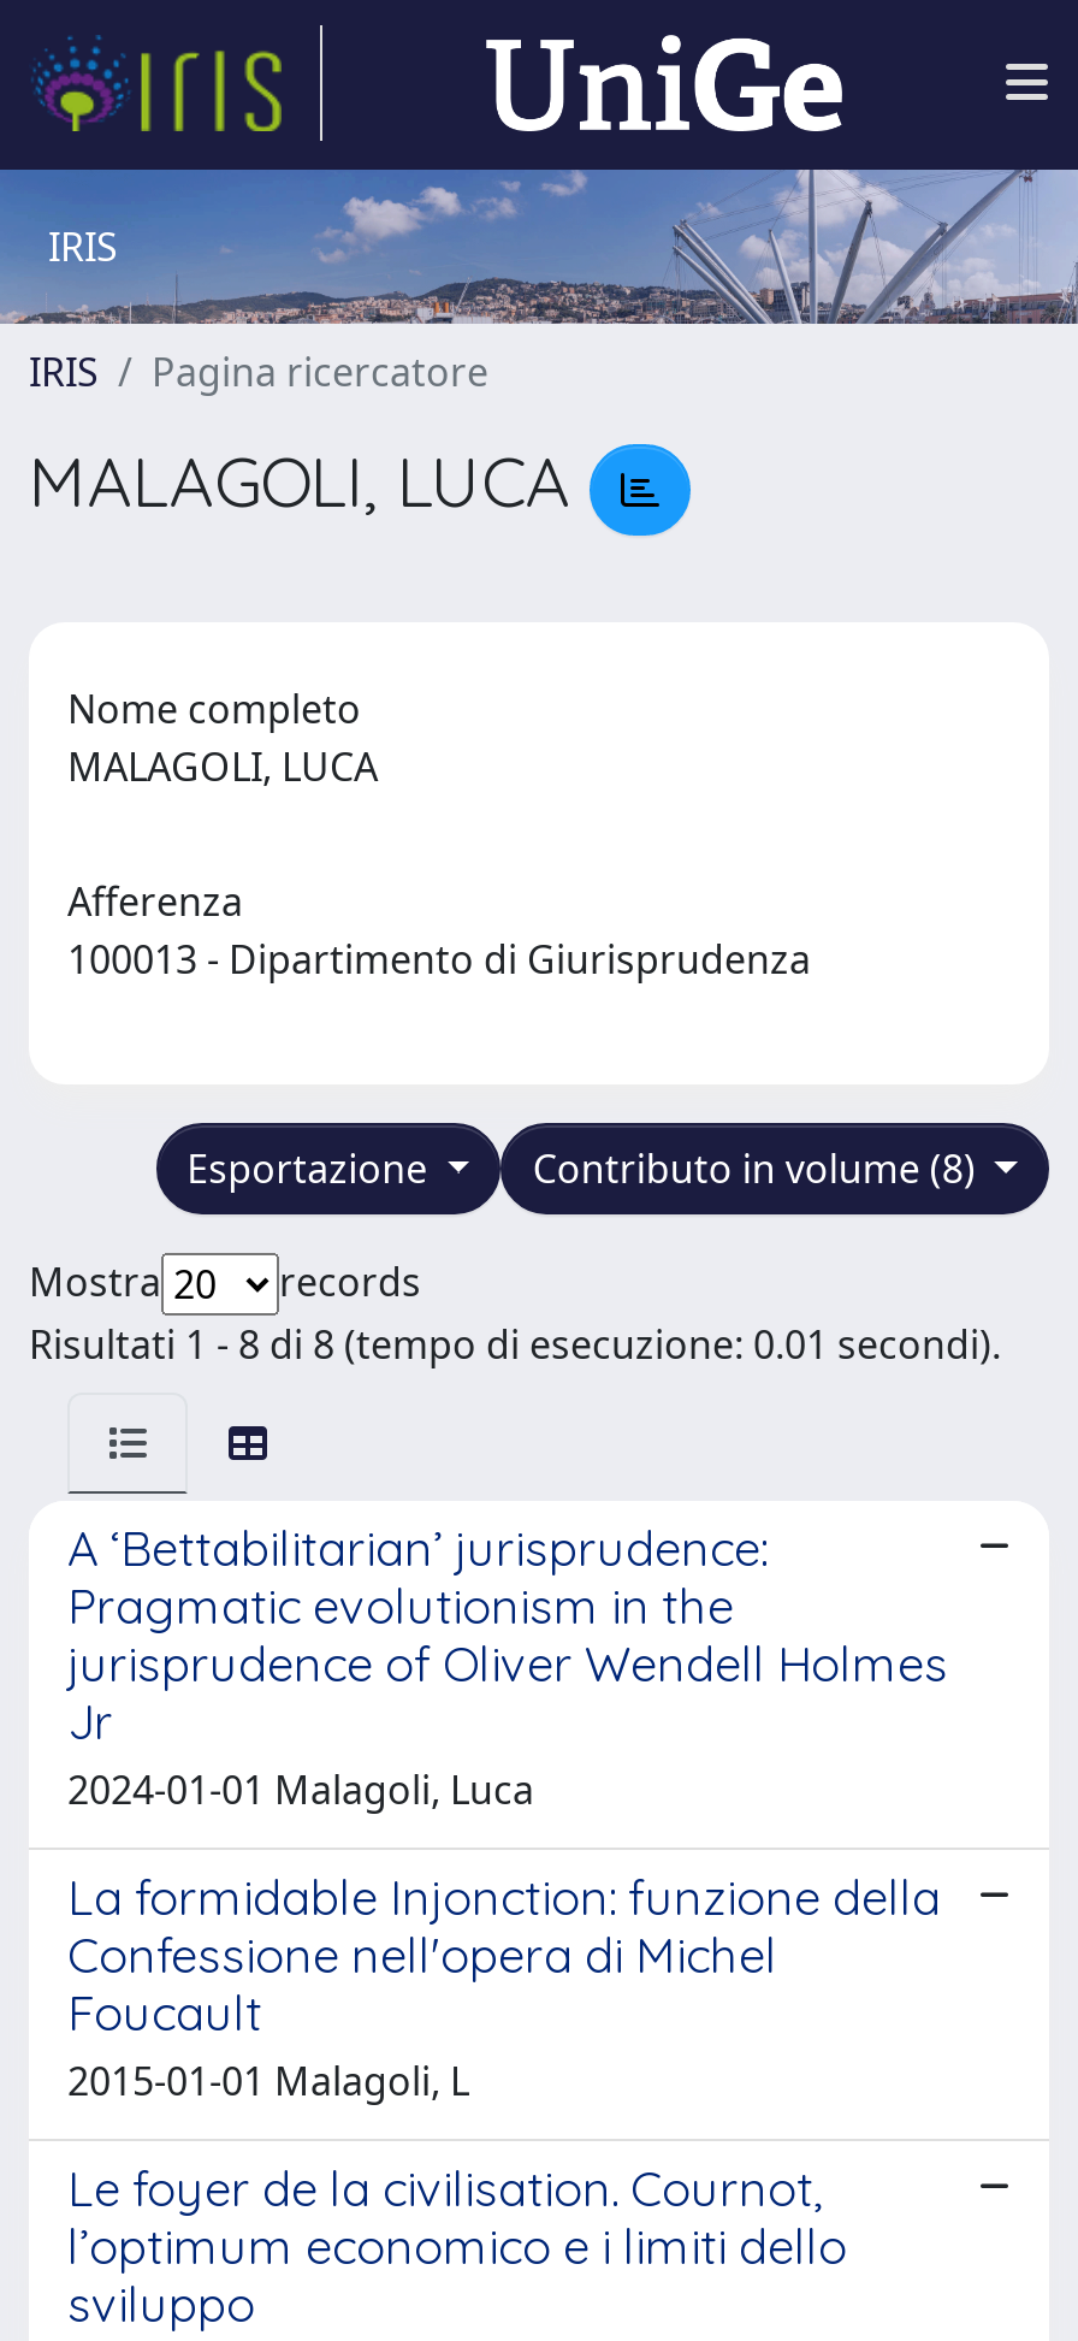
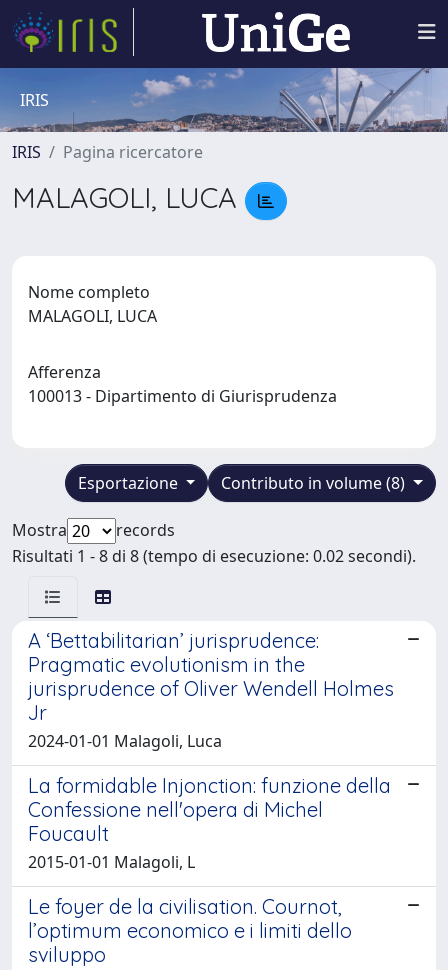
- Risultati 1 - 8 di 8 (tempo di esecuzione: 0.01 secondi).
+ Risultati 1 - 8 di 8 (tempo di esecuzione: 0.02 secondi).
